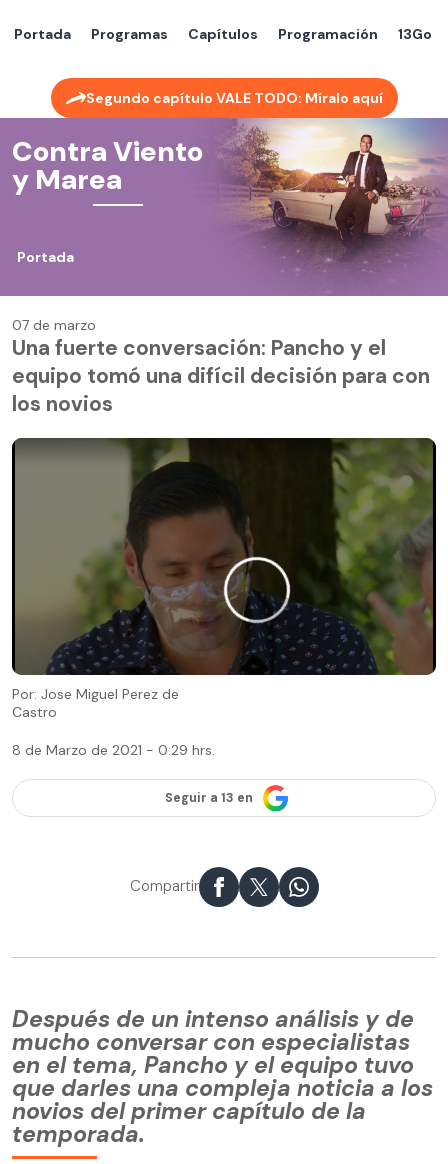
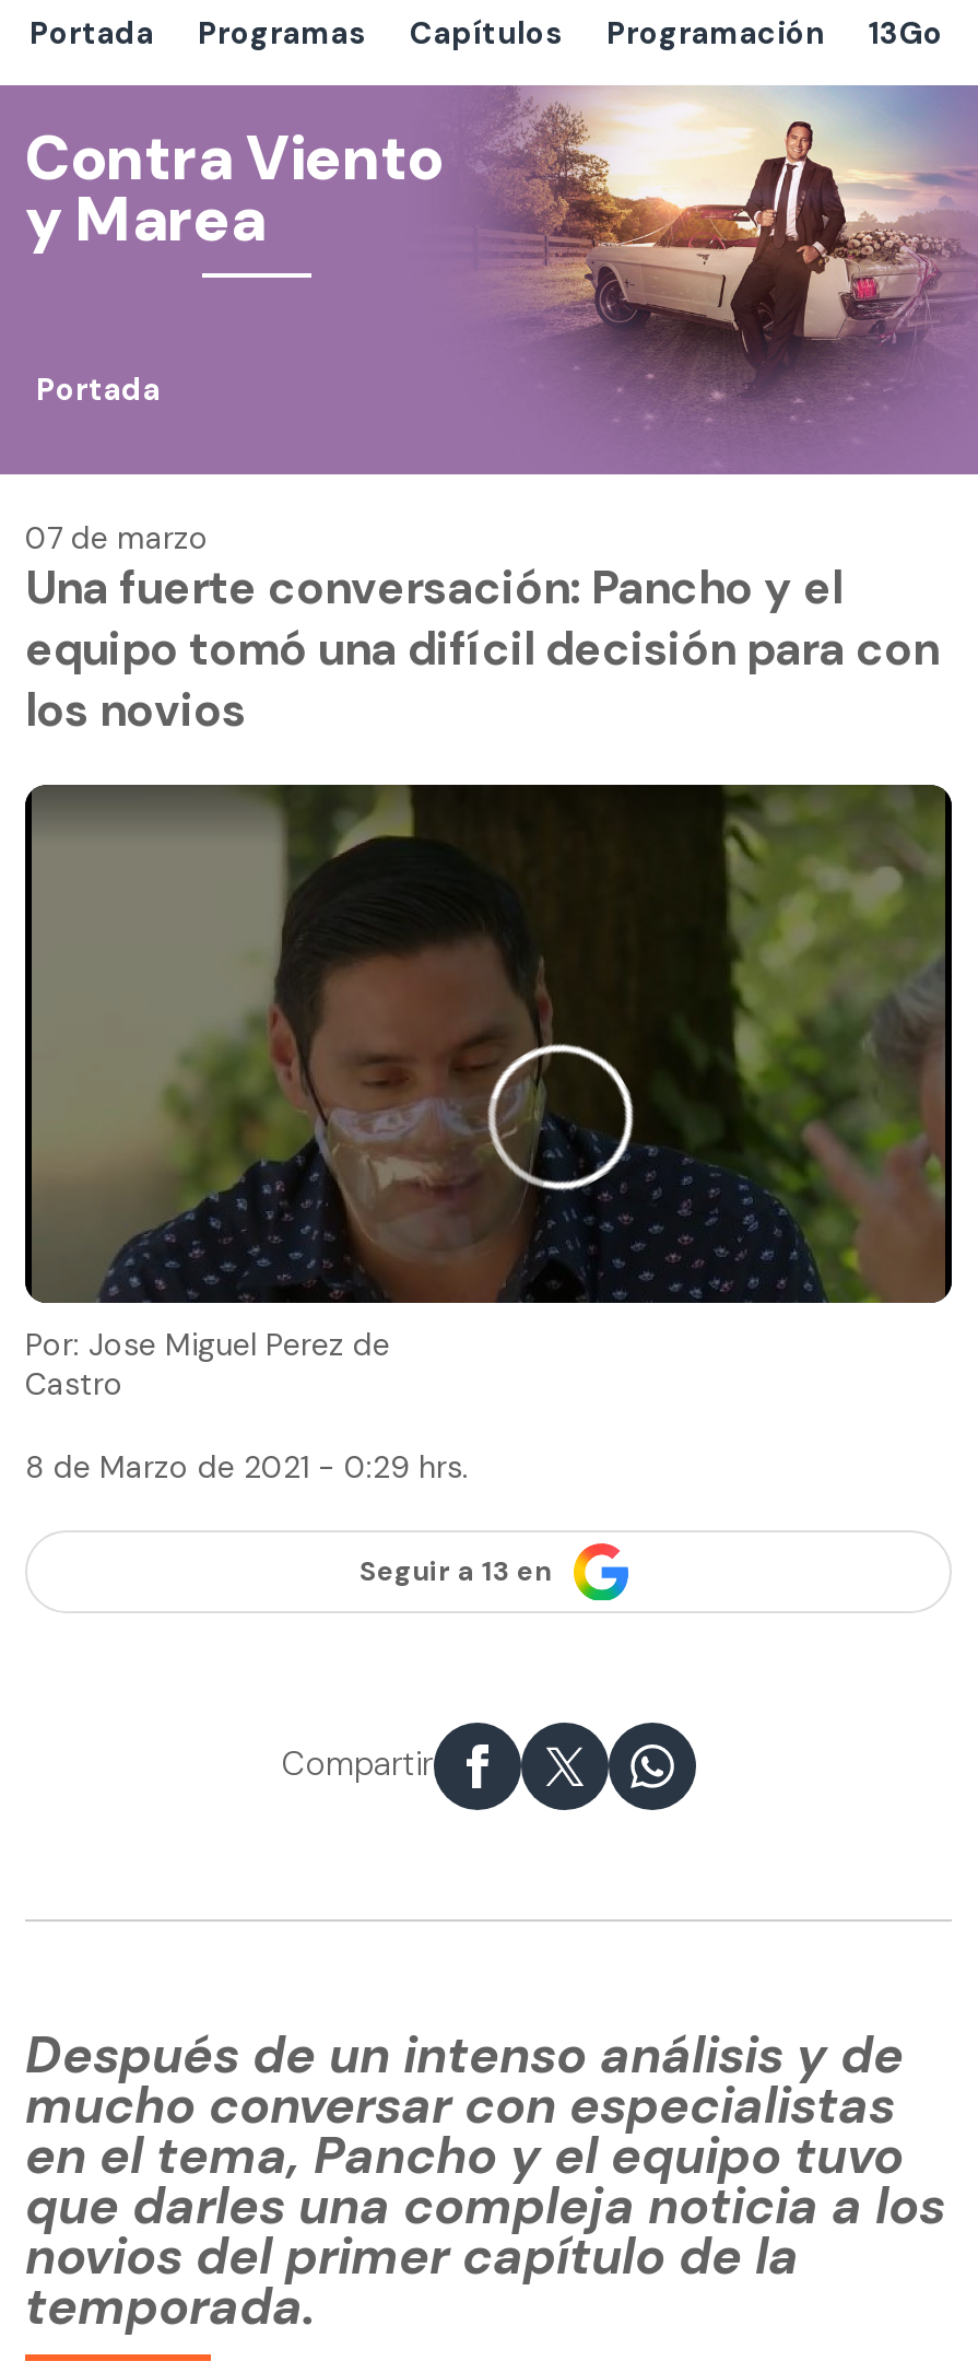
- Segundo capítulo VALE TODO: Míralo aquí
